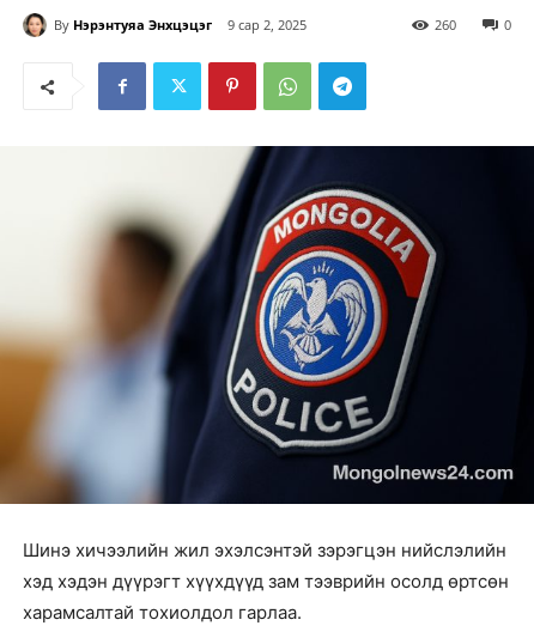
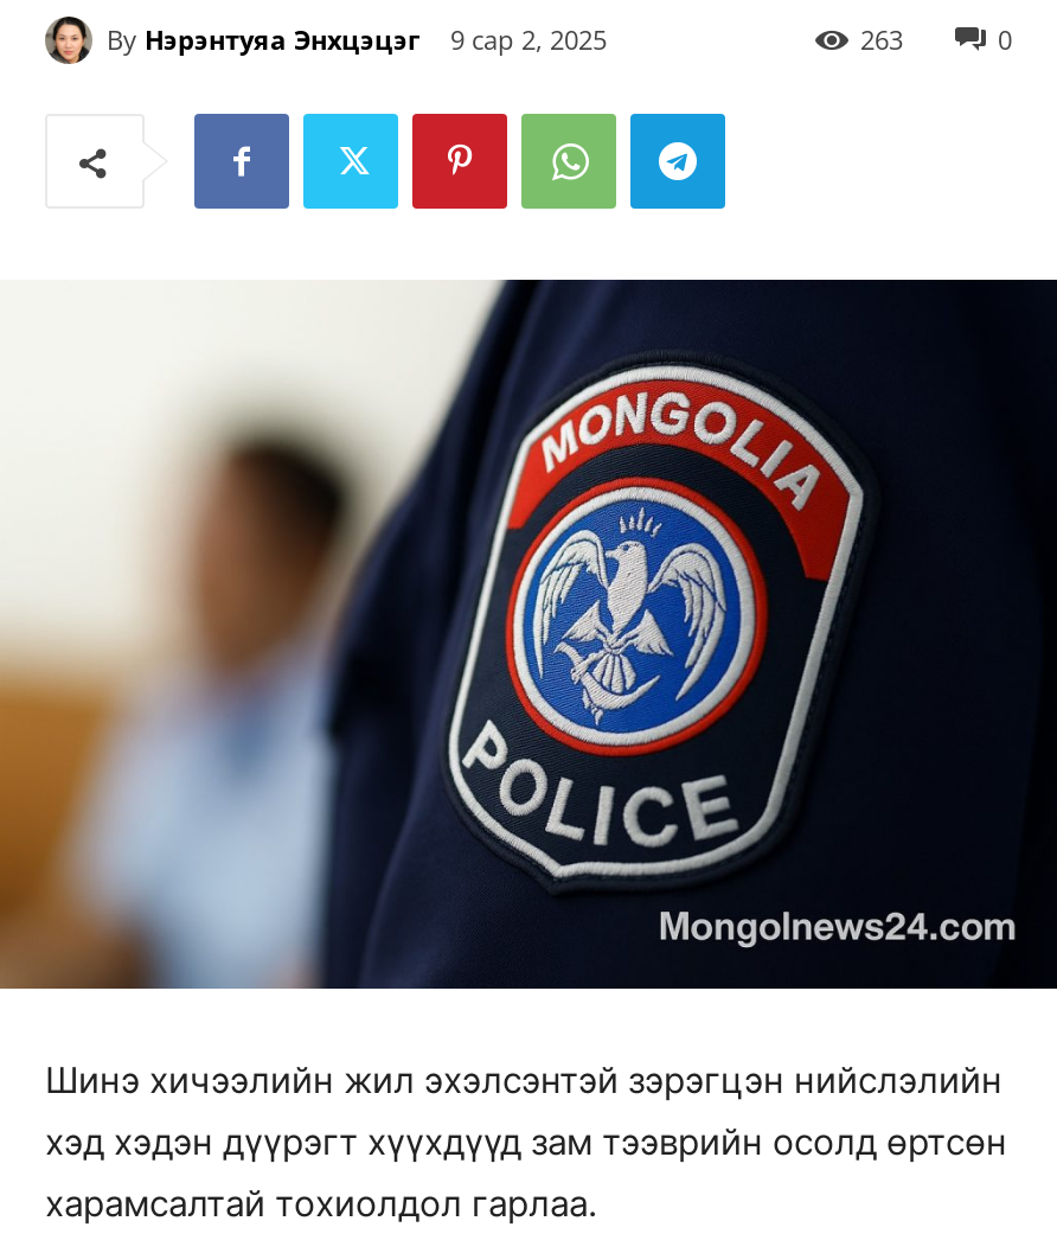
- 260
+ 263
